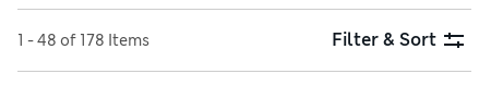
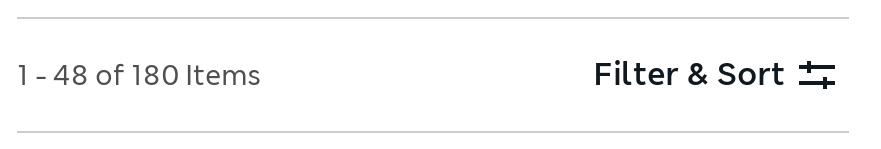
- 1 - 48 of 178 Items
+ 1 - 48 of 180 Items
